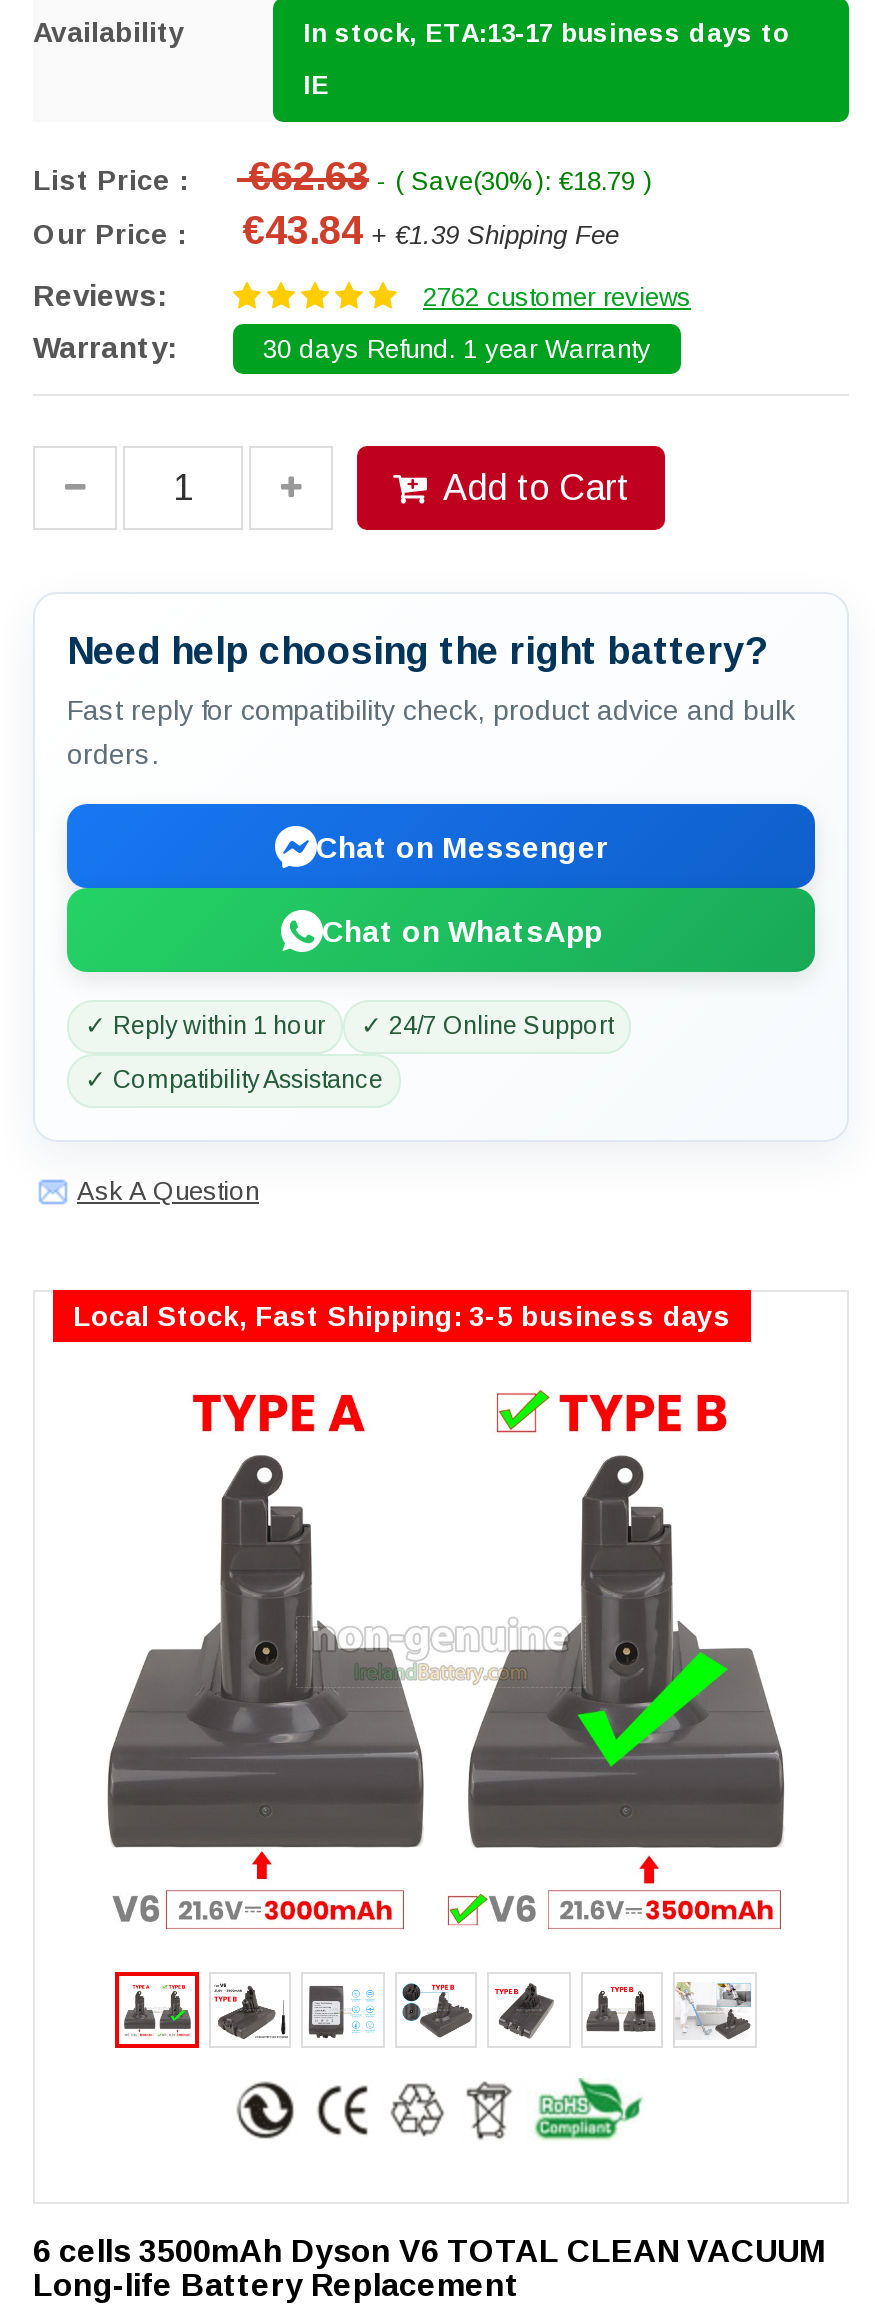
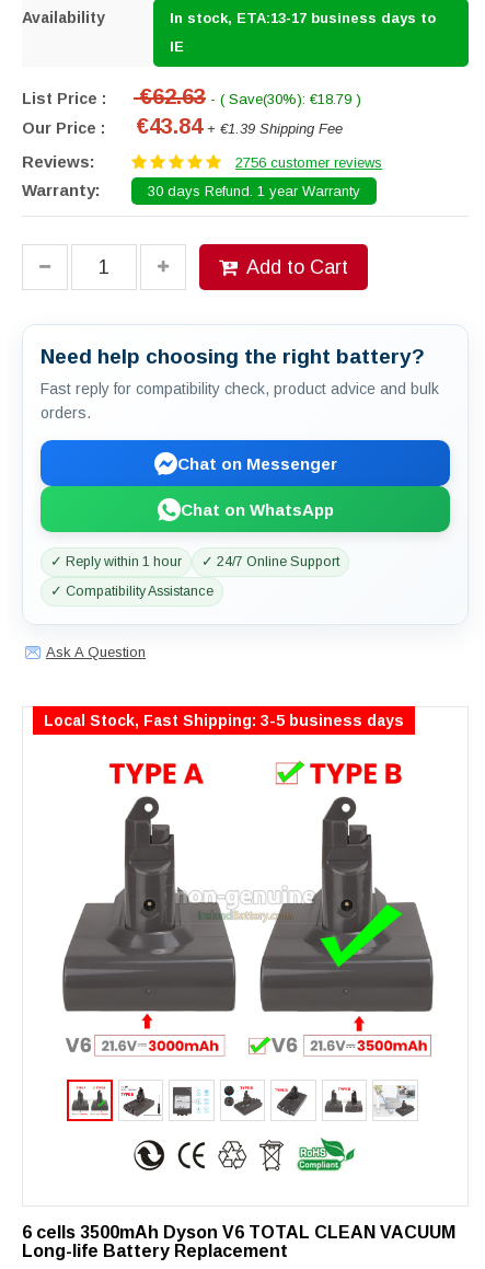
- 2762 customer reviews
+ 2756 customer reviews
